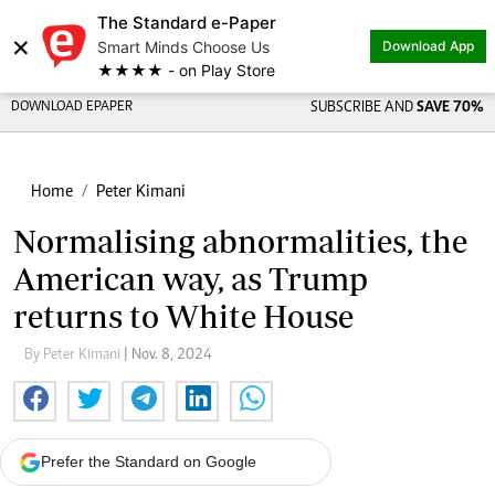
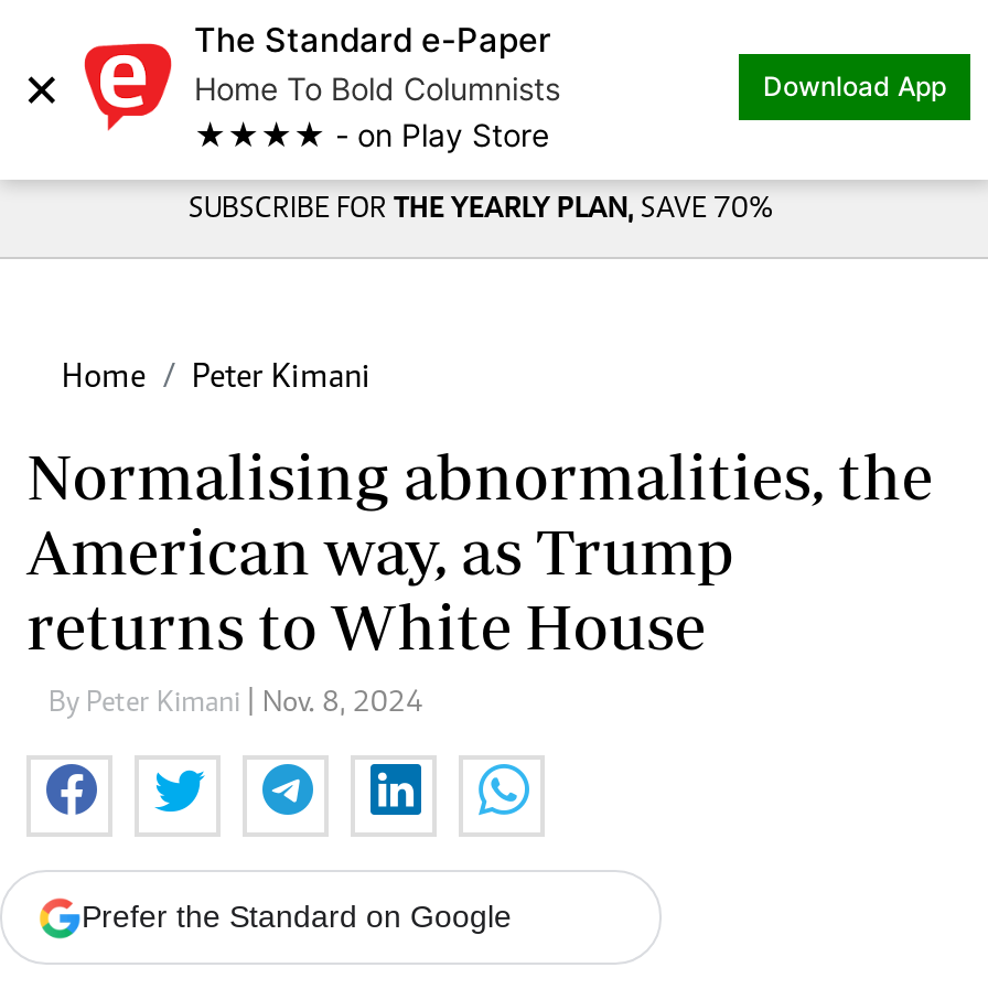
- Smart Minds Choose Us
+ Home To Bold Columnists

- DOWNLOAD EPAPER
- SUBSCRIBE AND SAVE 70%
+ SUBSCRIBE FOR THE YEARLY PLAN, SAVE 70%
